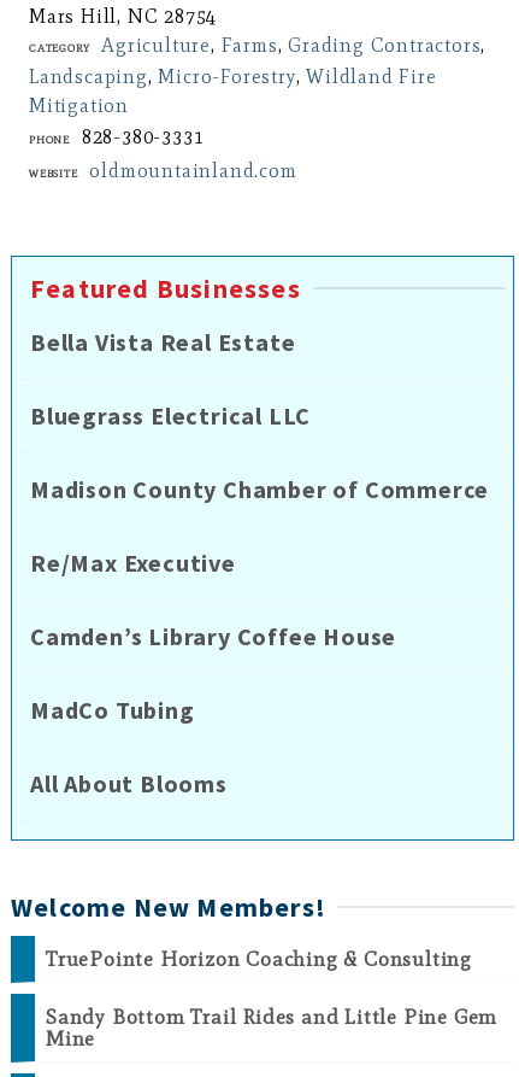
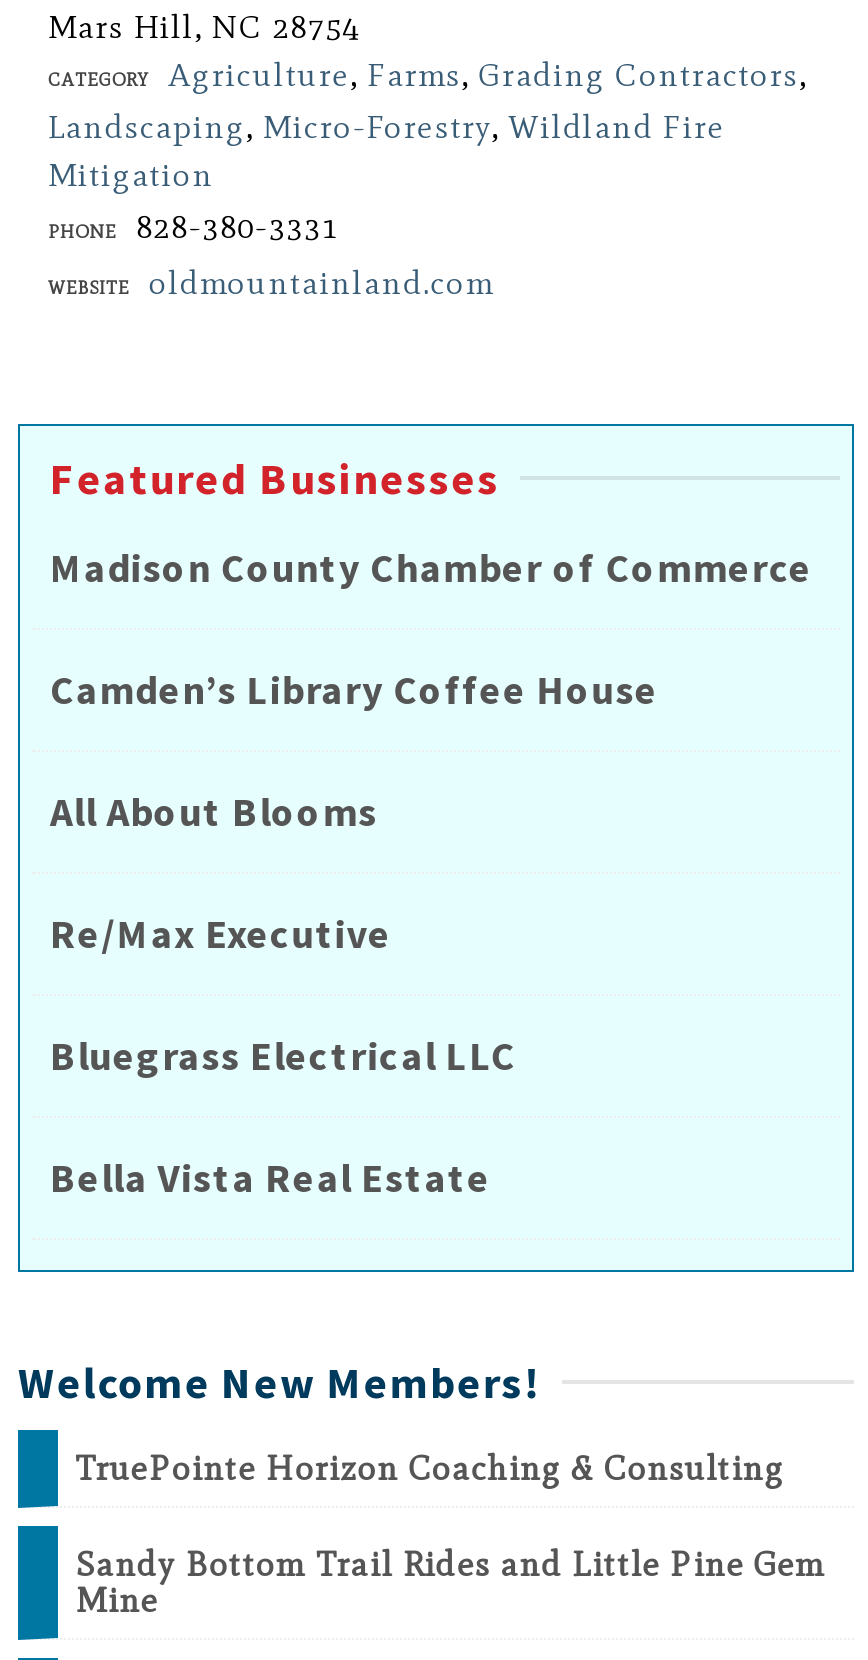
moved down: Bella Vista Real Estate

moved up: Bluegrass Electrical LLC | Madison County Chamber of Commerce | Re/Max Executive | Camden’s Library Coffee House

- MadCo Tubing

moved up: All About Blooms
